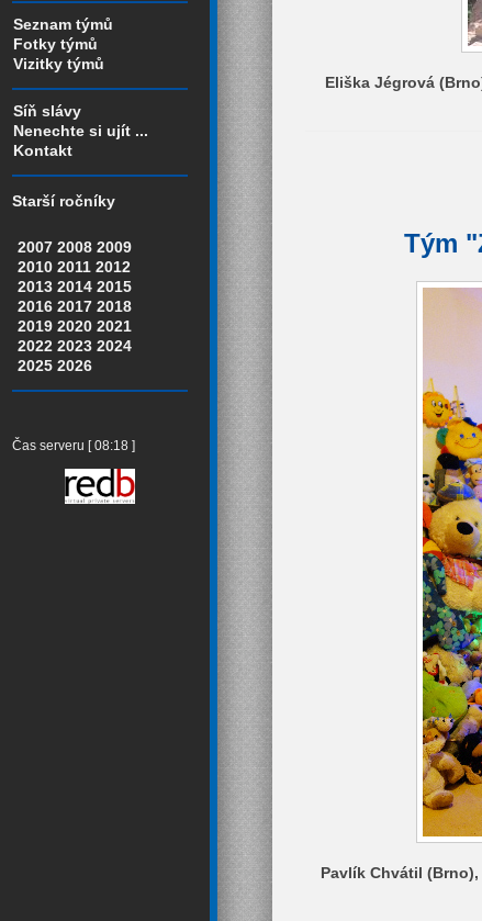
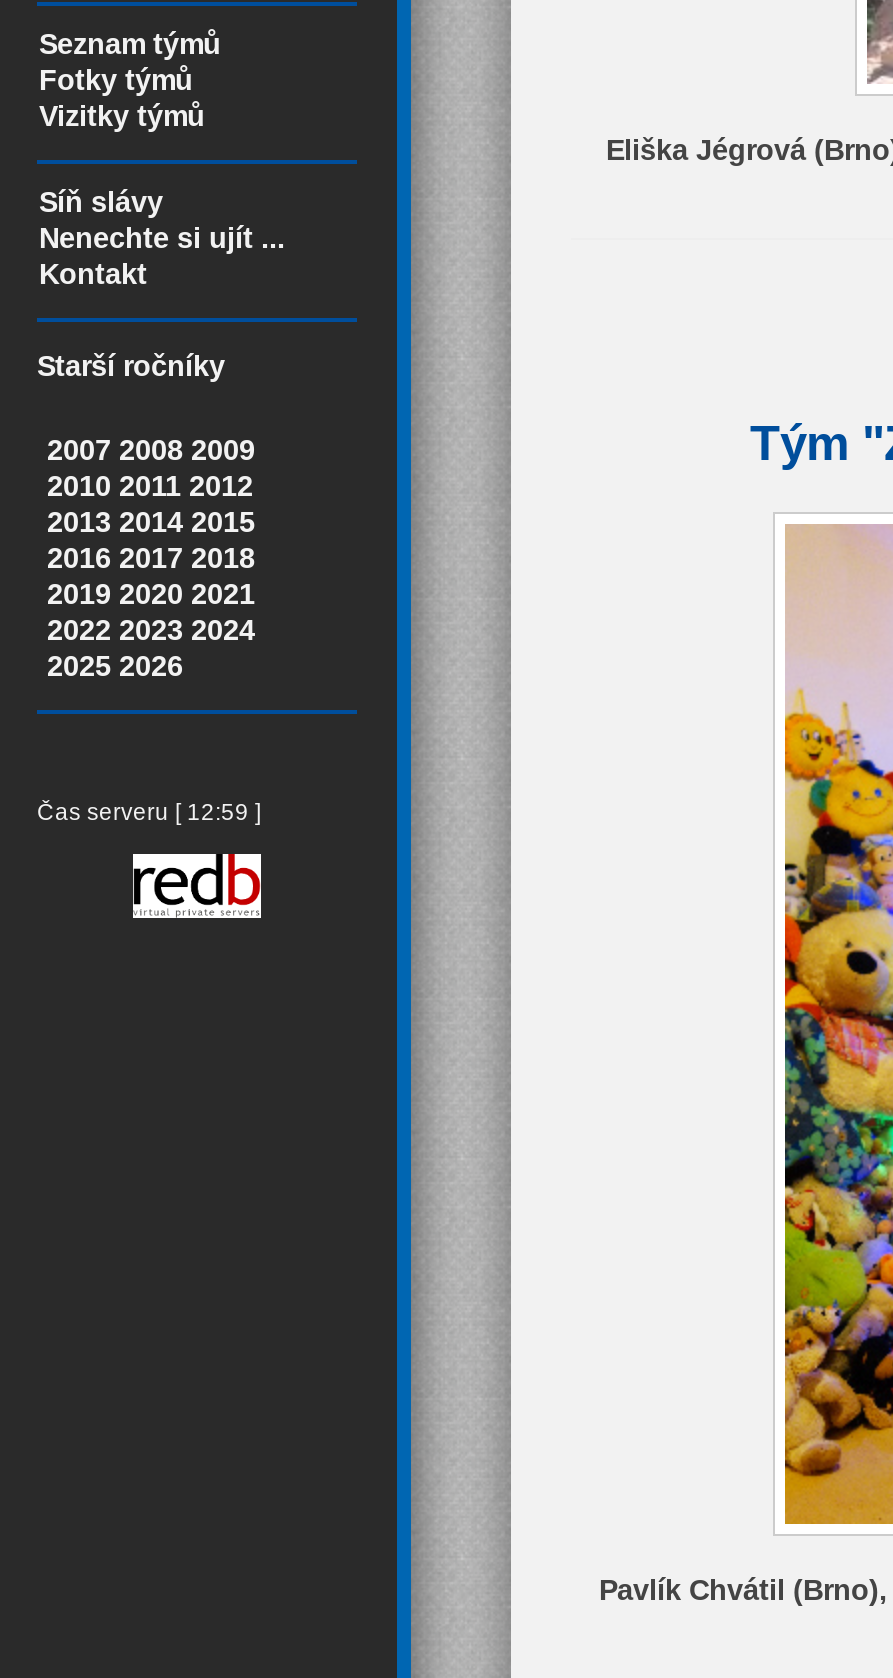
- Čas serveru [ 08:18 ]
+ Čas serveru [ 12:59 ]
